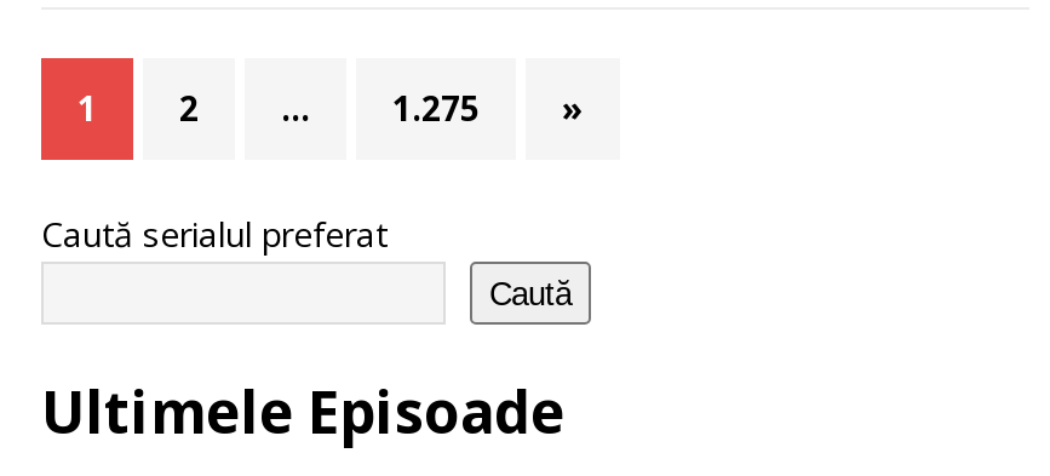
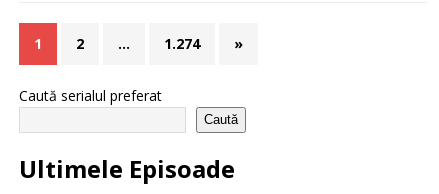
- 1.275
+ 1.274
